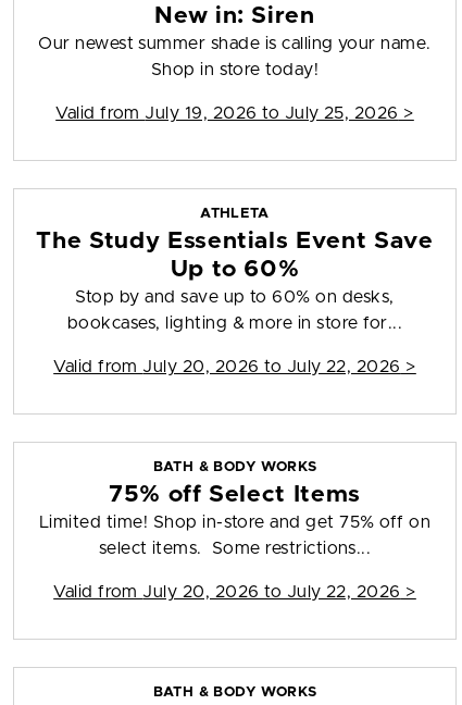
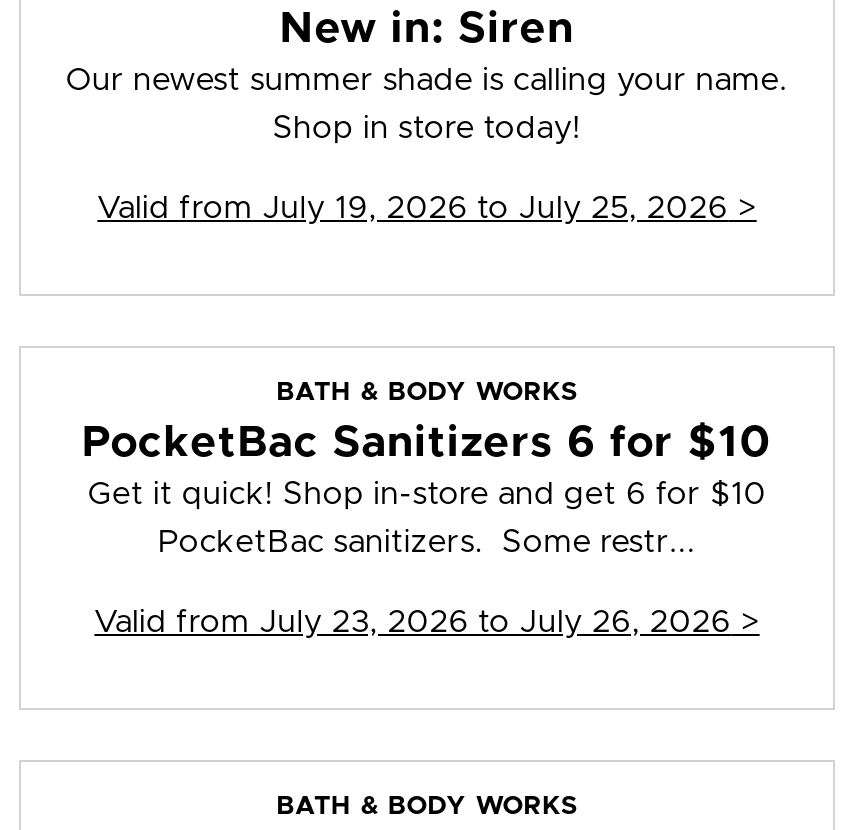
- ATHLETA
- The Study Essentials Event Save
- Up to 60%
- Stop by and save up to 60% on desks,
- bookcases, lighting & more in store for...
- Valid from July 20, 2026 to July 22, 2026 >

- 75% off Select Items
- Limited time! Shop in-store and get 75% off on
+ PocketBac Sanitizers 6 for $10
+ Get it quick! Shop in-store and get 6 for $10

- select items. Some restrictions...
+ PocketBac sanitizers. Some restr...

- Valid from July 20, 2026 to July 22, 2026 >
+ Valid from July 23, 2026 to July 26, 2026 >
